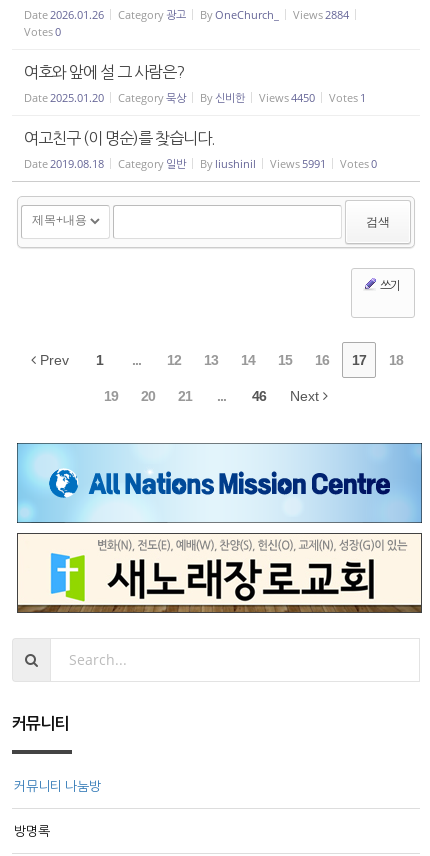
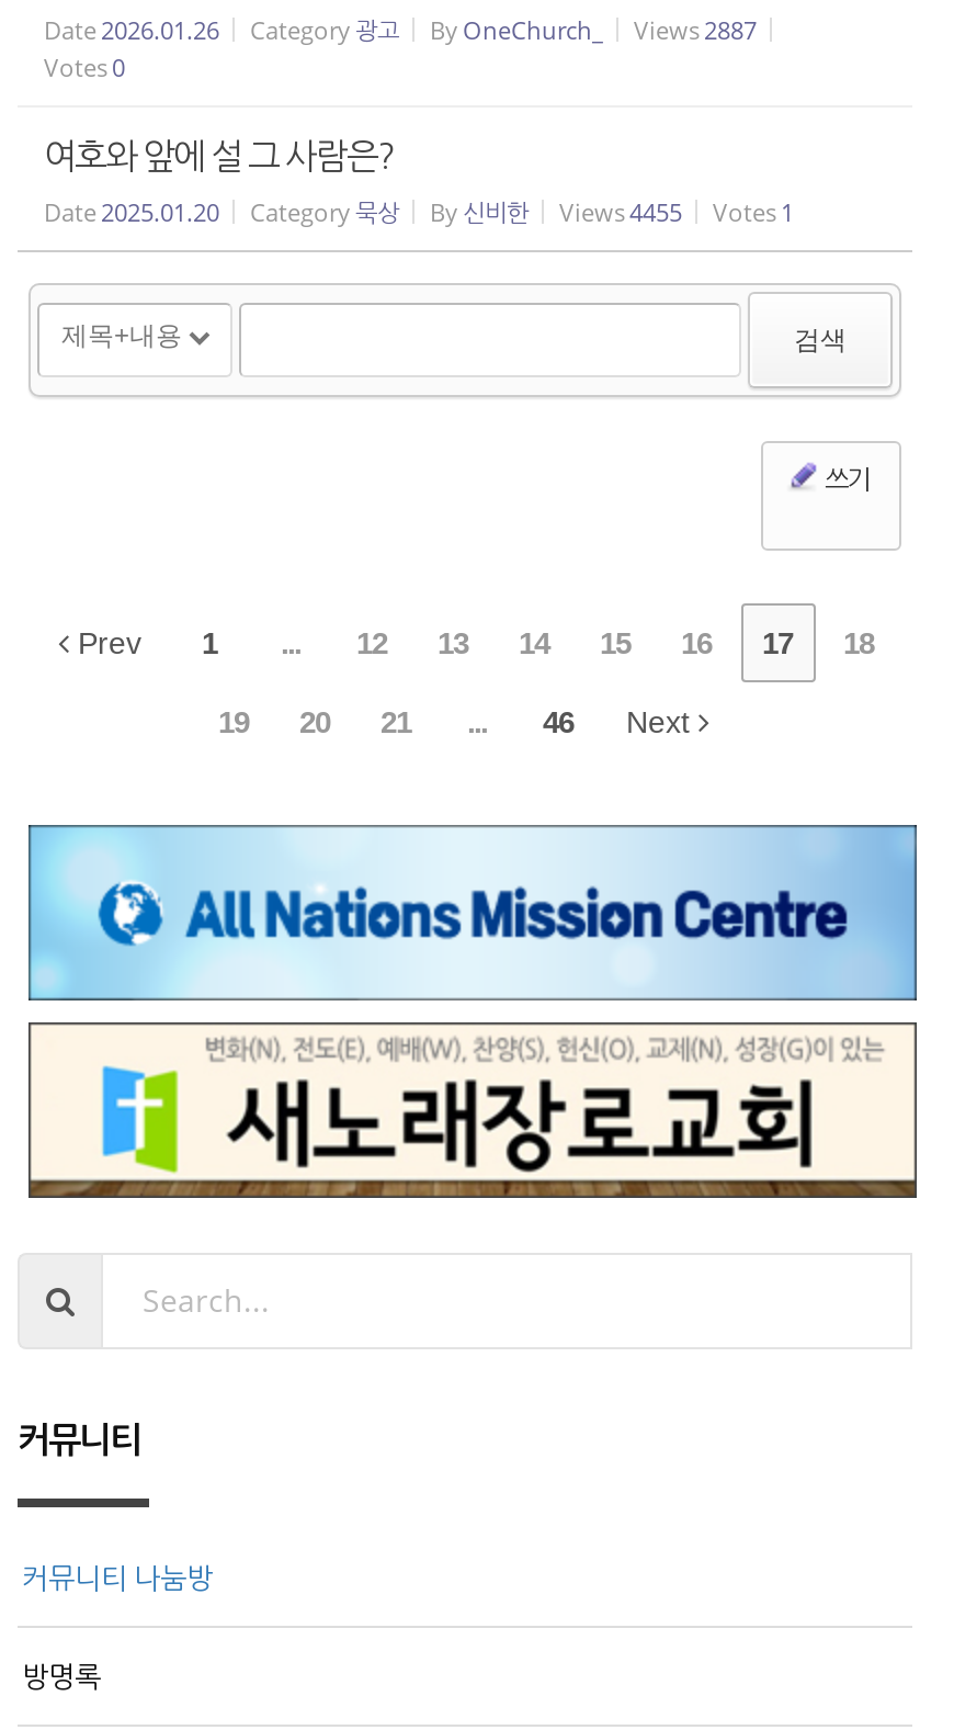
- Date 2026.01.26 Category 광고 By OneChurch_ Views 2884
+ Date 2026.01.26 Category 광고 By OneChurch_ Views 2887

- Date 2025.01.20 Category 묵상 By 신비한 Views 4450 Votes 1
+ Date 2025.01.20 Category 묵상 By 신비한 Views 4455 Votes 1

- 여고친구 (이 명순)를 찾습니다.
- Date 2019.08.18
- Category 일반
- By liushinil
- Views 5991
- Votes 0
